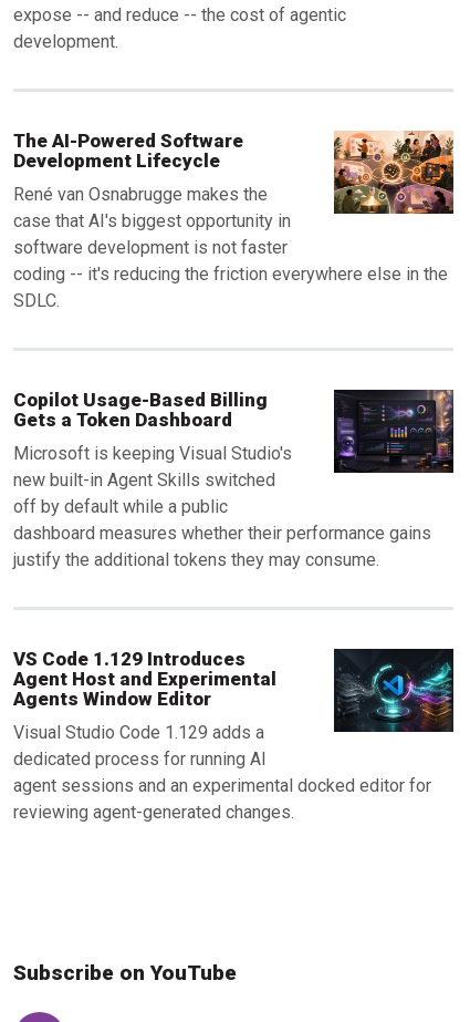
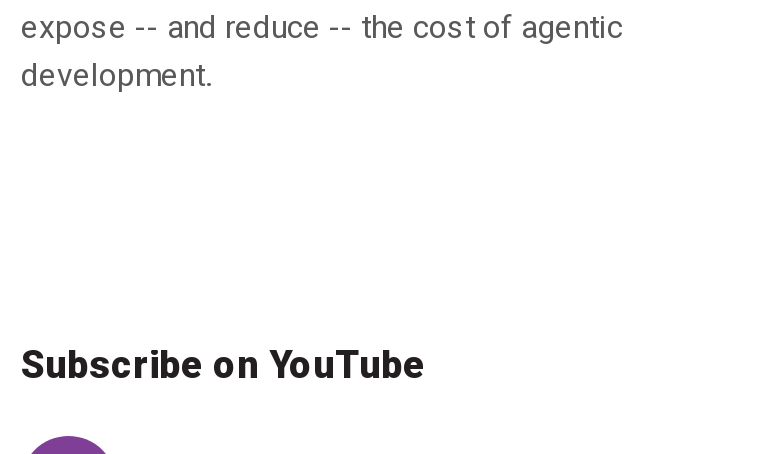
- [image]
- The AI-Powered Software
- Development Lifecycle
- René van Osnabrugge makes the
- case that AI's biggest opportunity in
- software development is not faster
- coding -- it's reducing the friction everywhere else in the
- SDLC.

- [image]
- Copilot Usage-Based Billing
- Gets a Token Dashboard
- Microsoft is keeping Visual Studio's
- new built-in Agent Skills switched
- off by default while a public
- dashboard measures whether their performance gains
- justify the additional tokens they may consume.

- [image]
- VS Code 1.129 Introduces
- Agent Host and Experimental
- Agents Window Editor
- Visual Studio Code 1.129 adds a
- dedicated process for running AI
- agent sessions and an experimental docked editor for
- reviewing agent-generated changes.
